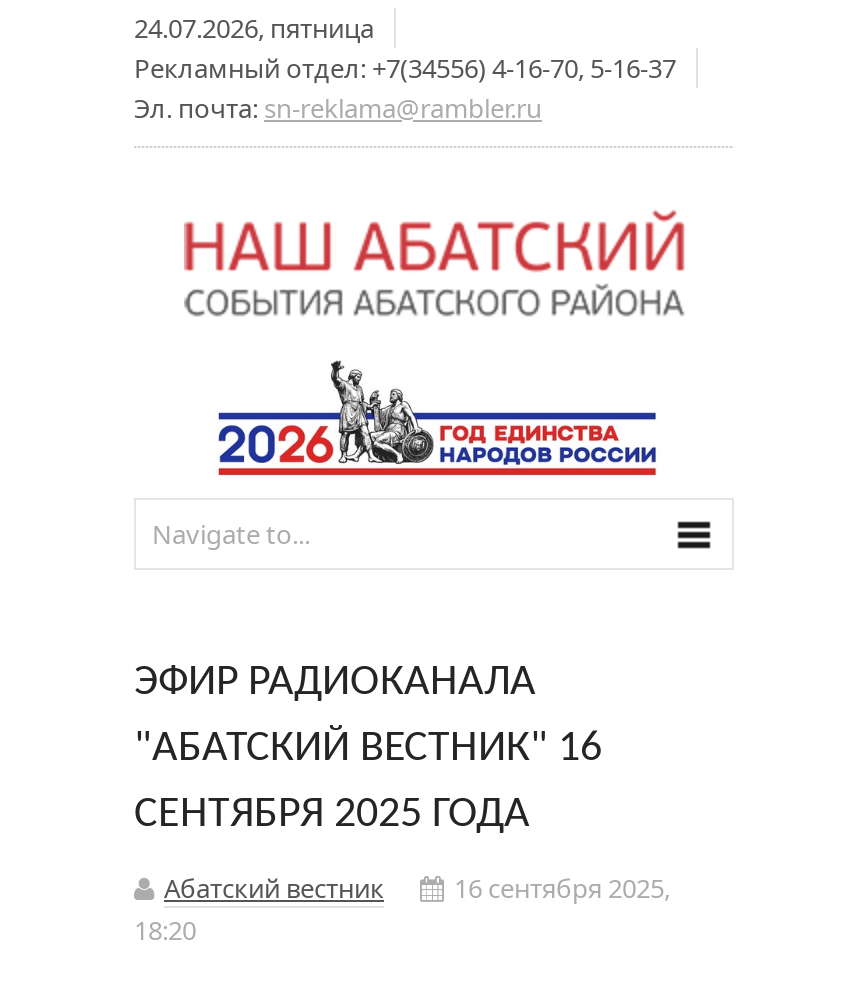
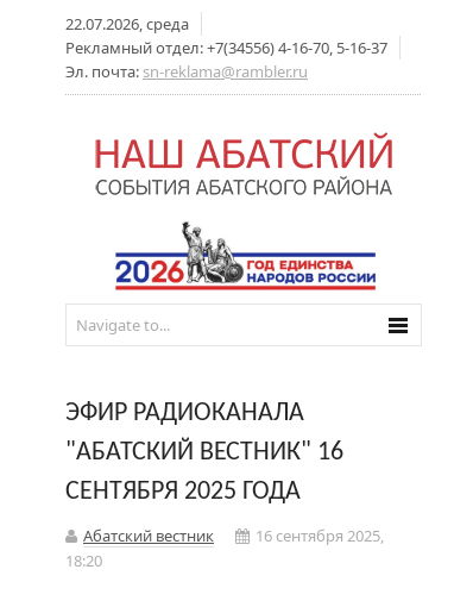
- 24.07.2026, пятница
+ 22.07.2026, среда
